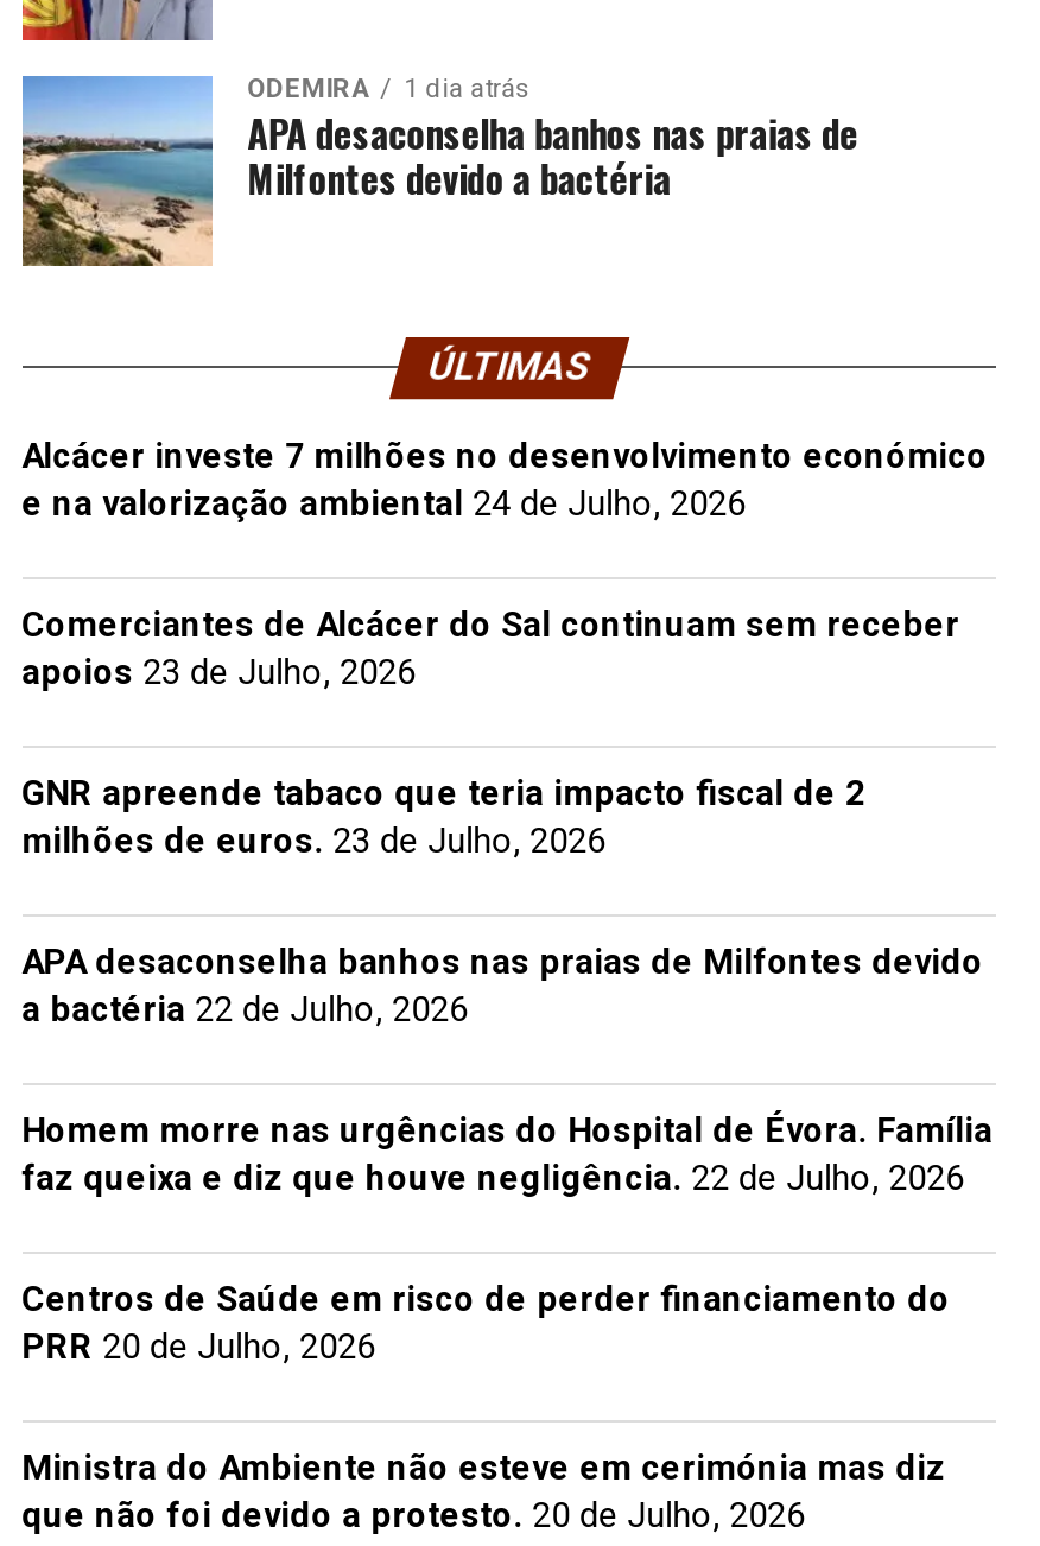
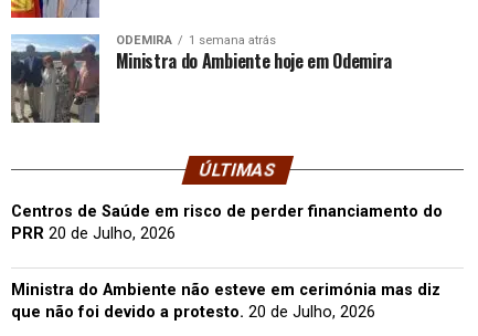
- [image]
- 1 dia atrás
- APA desaconselha banhos nas praias de
- Milfontes devido a bactéria
+ [image]
+ 1 semana atrás
+ Ministra do Ambiente hoje em Odemira

- Alcácer investe 7 milhões no desenvolvimento económico
- e na valorização ambiental 24 de Julho, 2026
- Comerciantes de Alcácer do Sal continuam sem receber
- apoios 23 de Julho, 2026
- GNR apreende tabaco que teria impacto fiscal de 2
- milhões de euros. 23 de Julho, 2026
- APA desaconselha banhos nas praias de Milfontes devido
- a bactéria 22 de Julho, 2026
- Homem morre nas urgências do Hospital de Évora. Família
- faz queixa e diz que houve negligência. 22 de Julho, 2026
